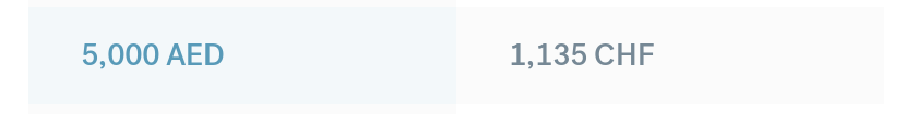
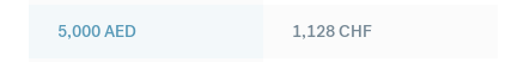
- 1,135 CHF
+ 1,128 CHF
